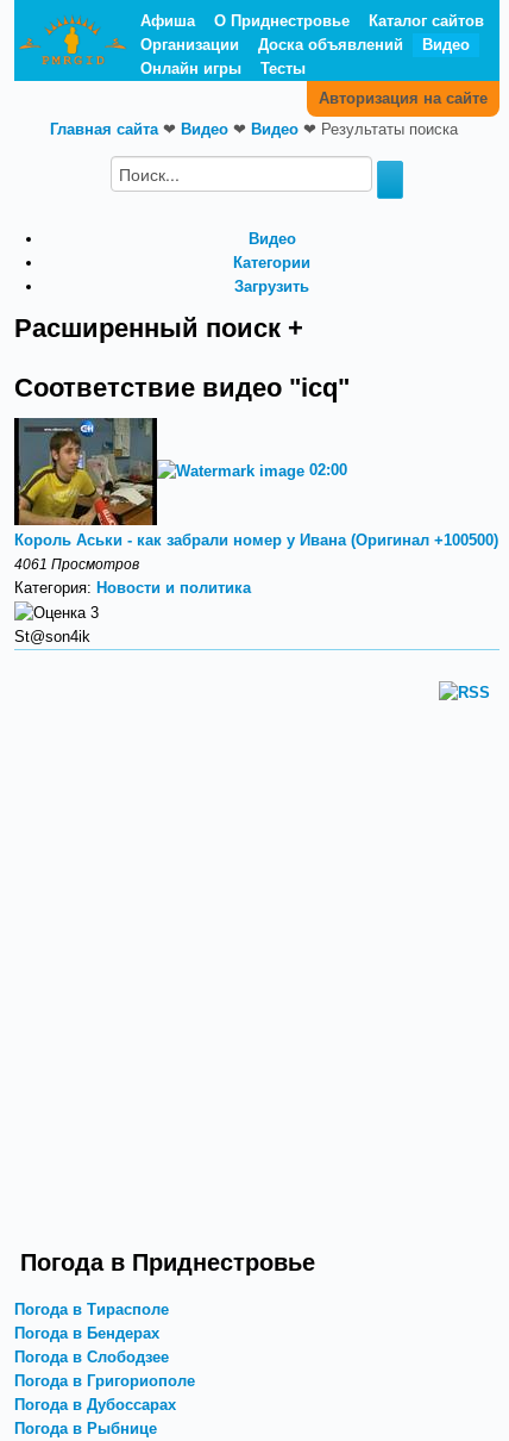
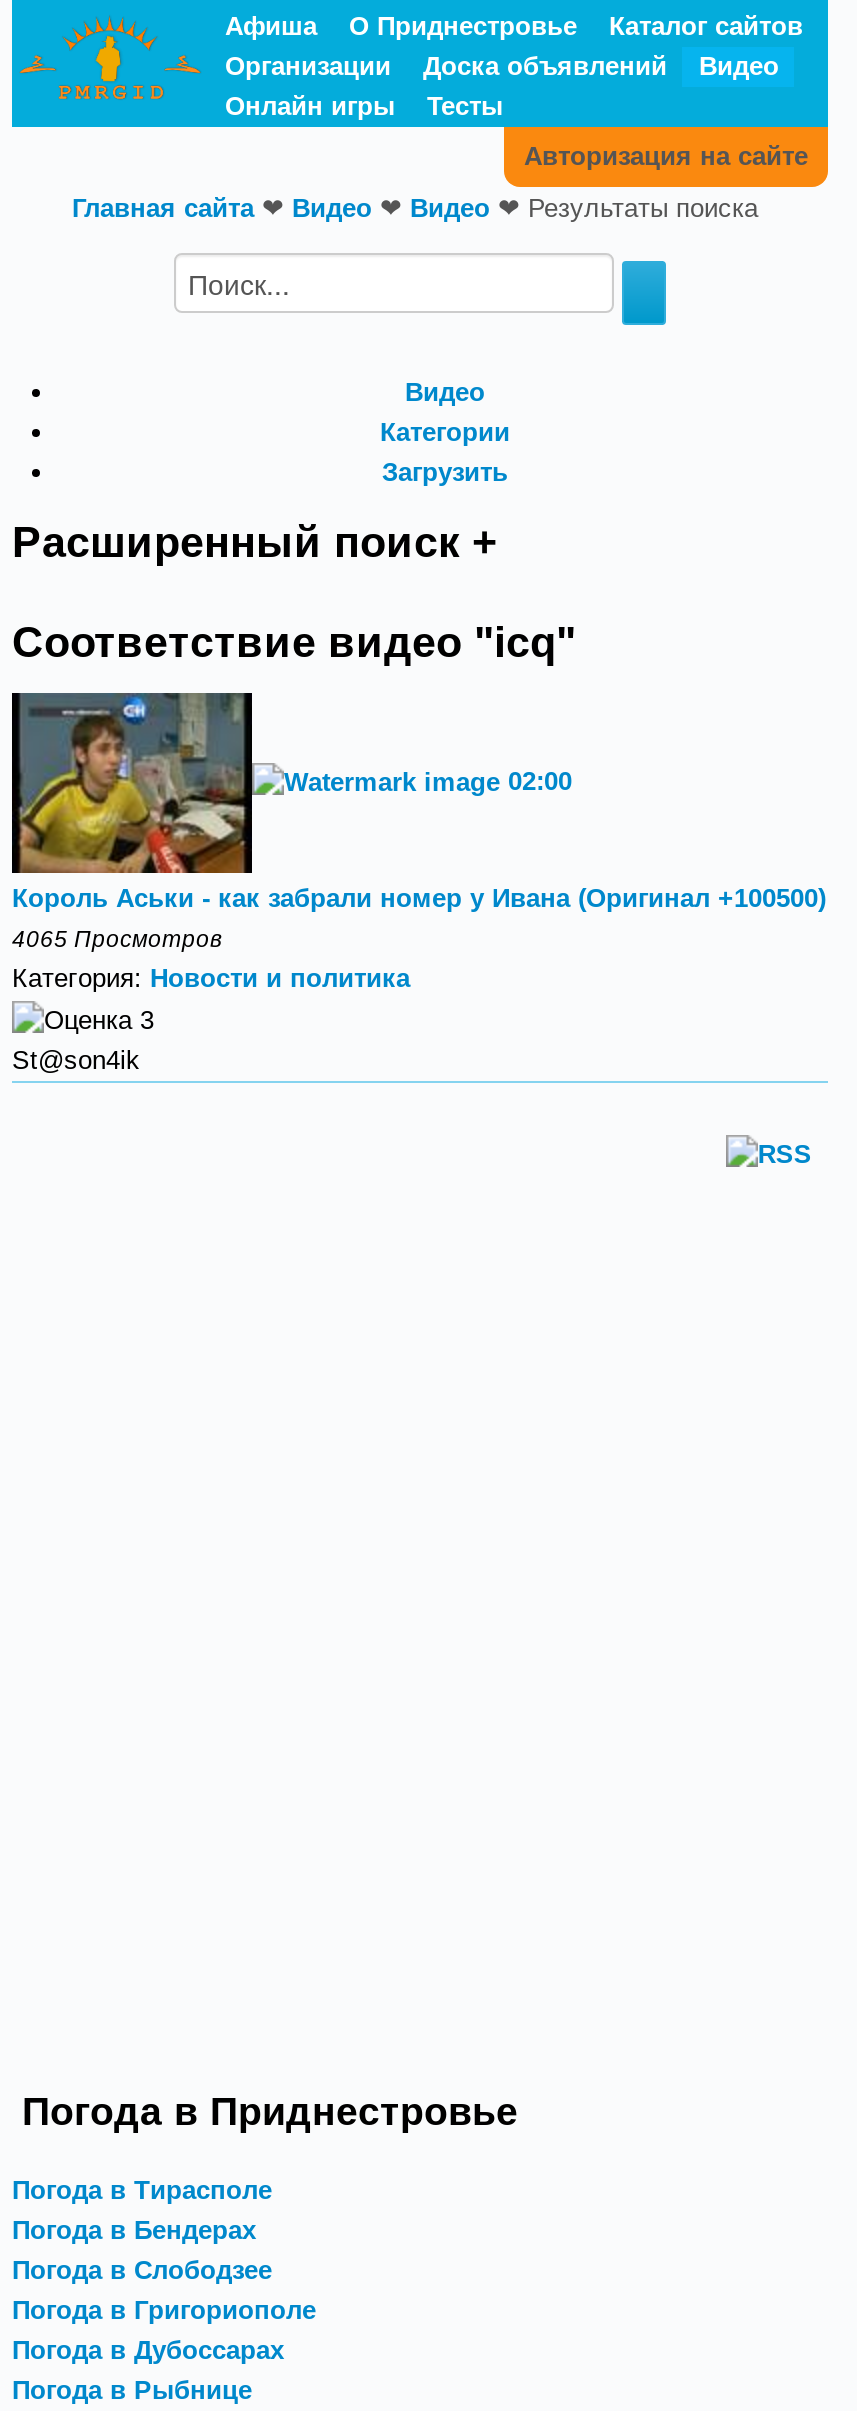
- 4061 Просмотров
+ 4065 Просмотров
